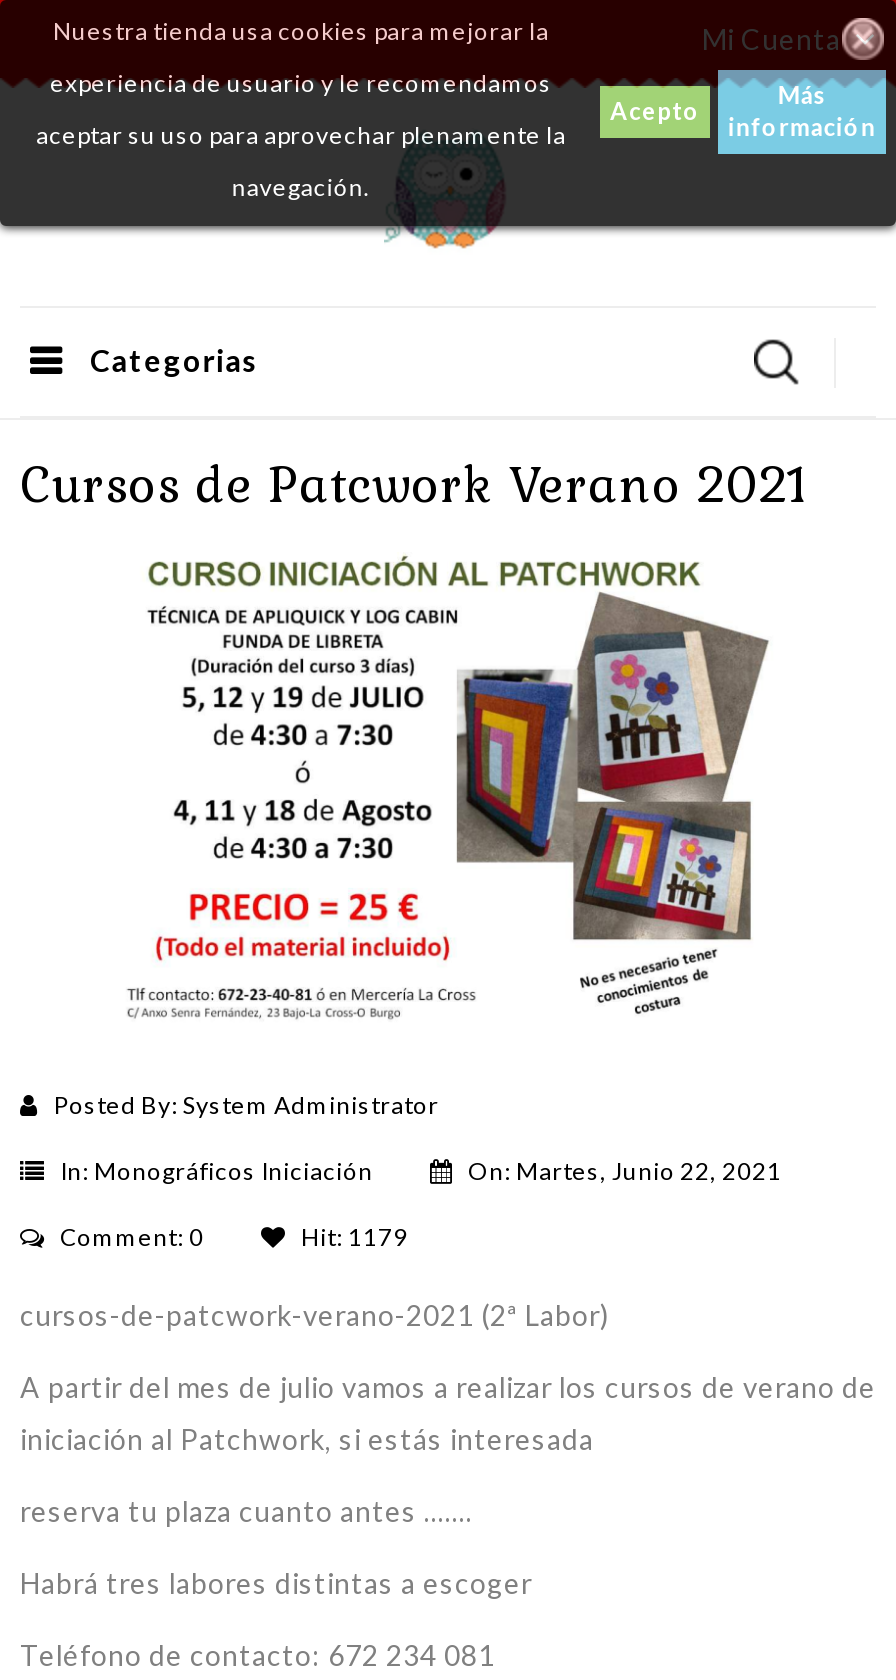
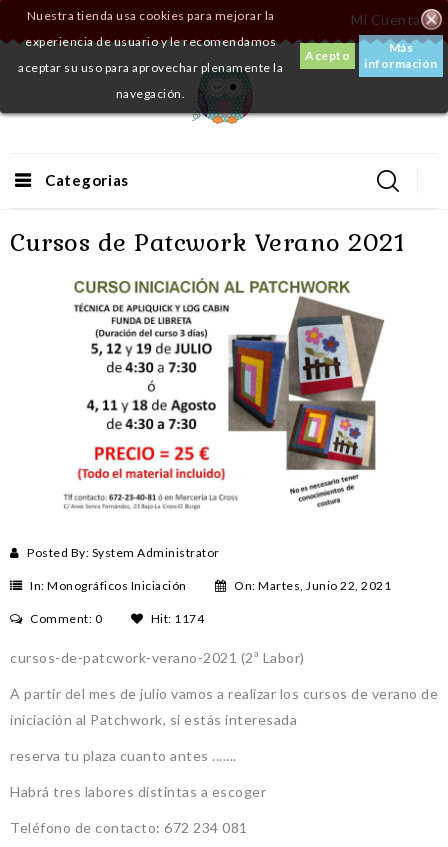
- Hit: 1179
+ Hit: 1174
